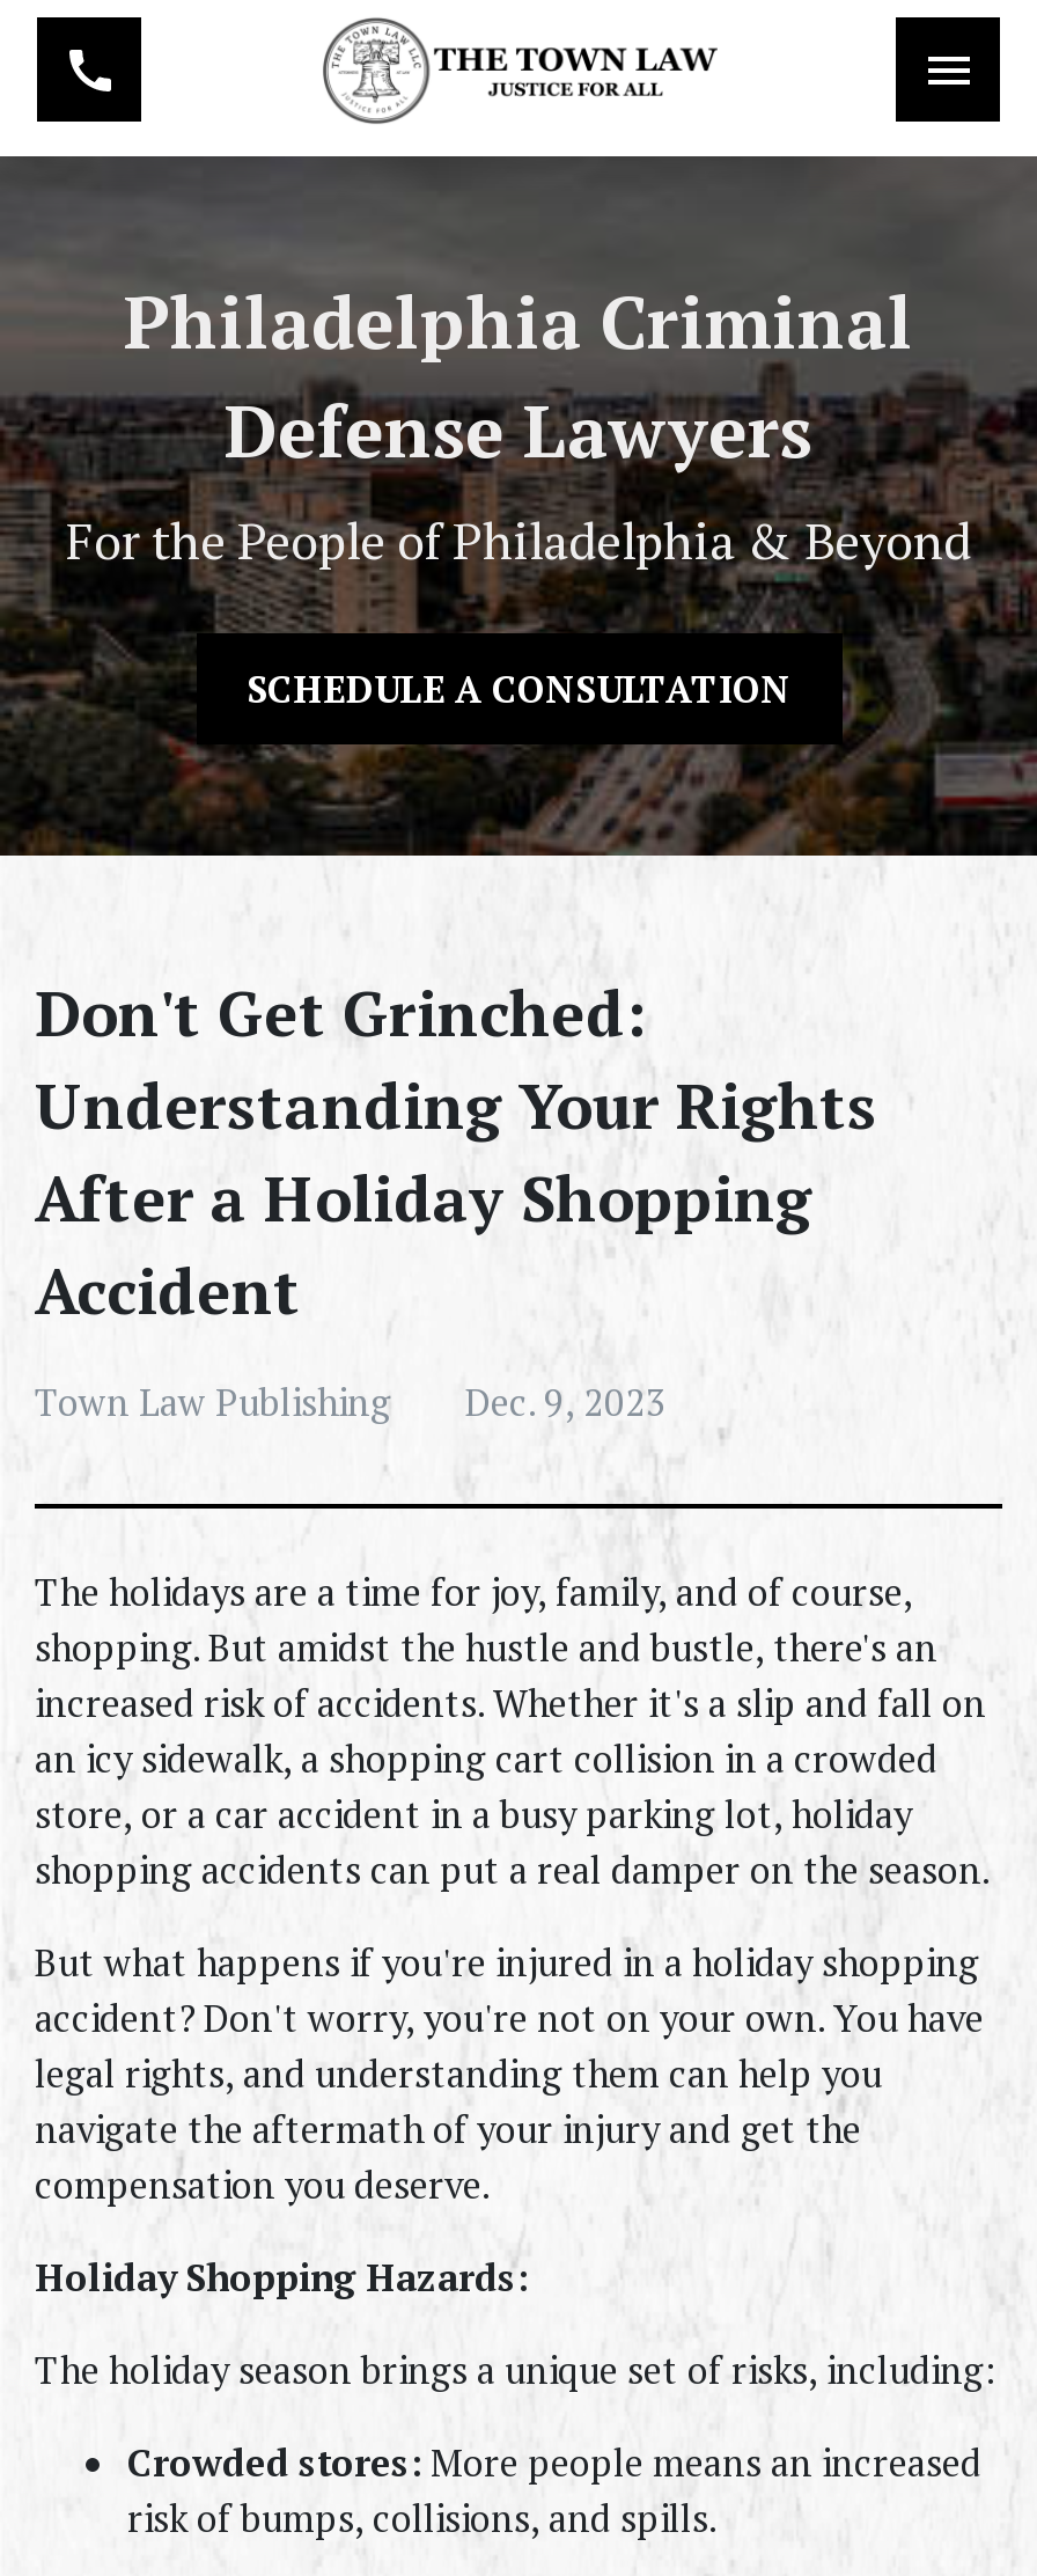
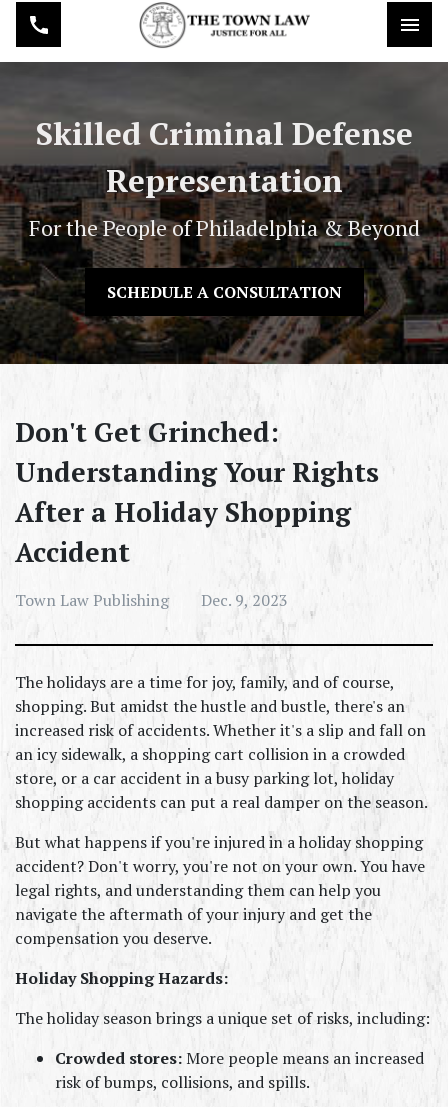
- Philadelphia Criminal
- Defense Lawyers
+ Skilled Criminal Defense
+ Representation
